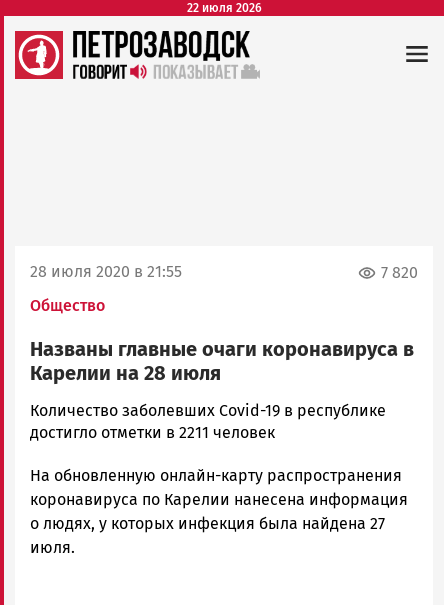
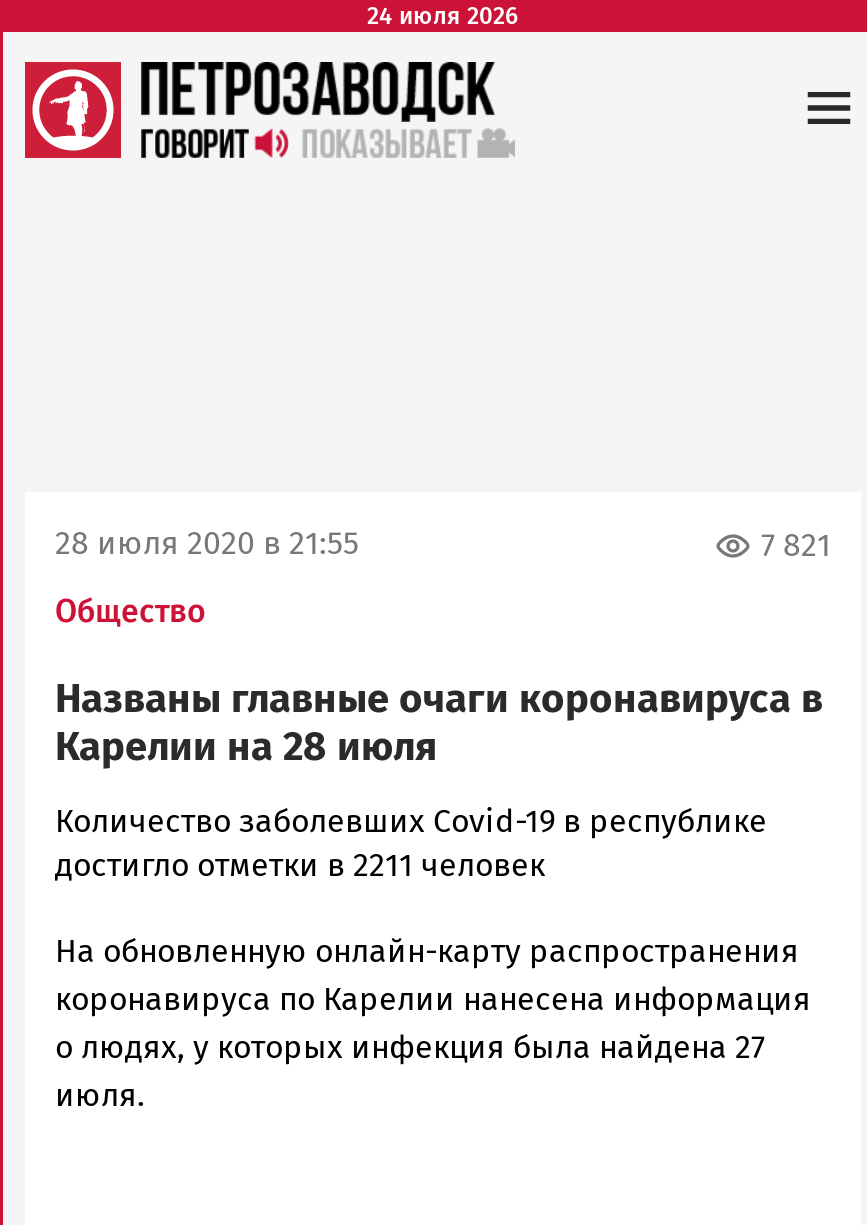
- 22 июля 2026
+ 24 июля 2026

- 7 820
+ 7 821
